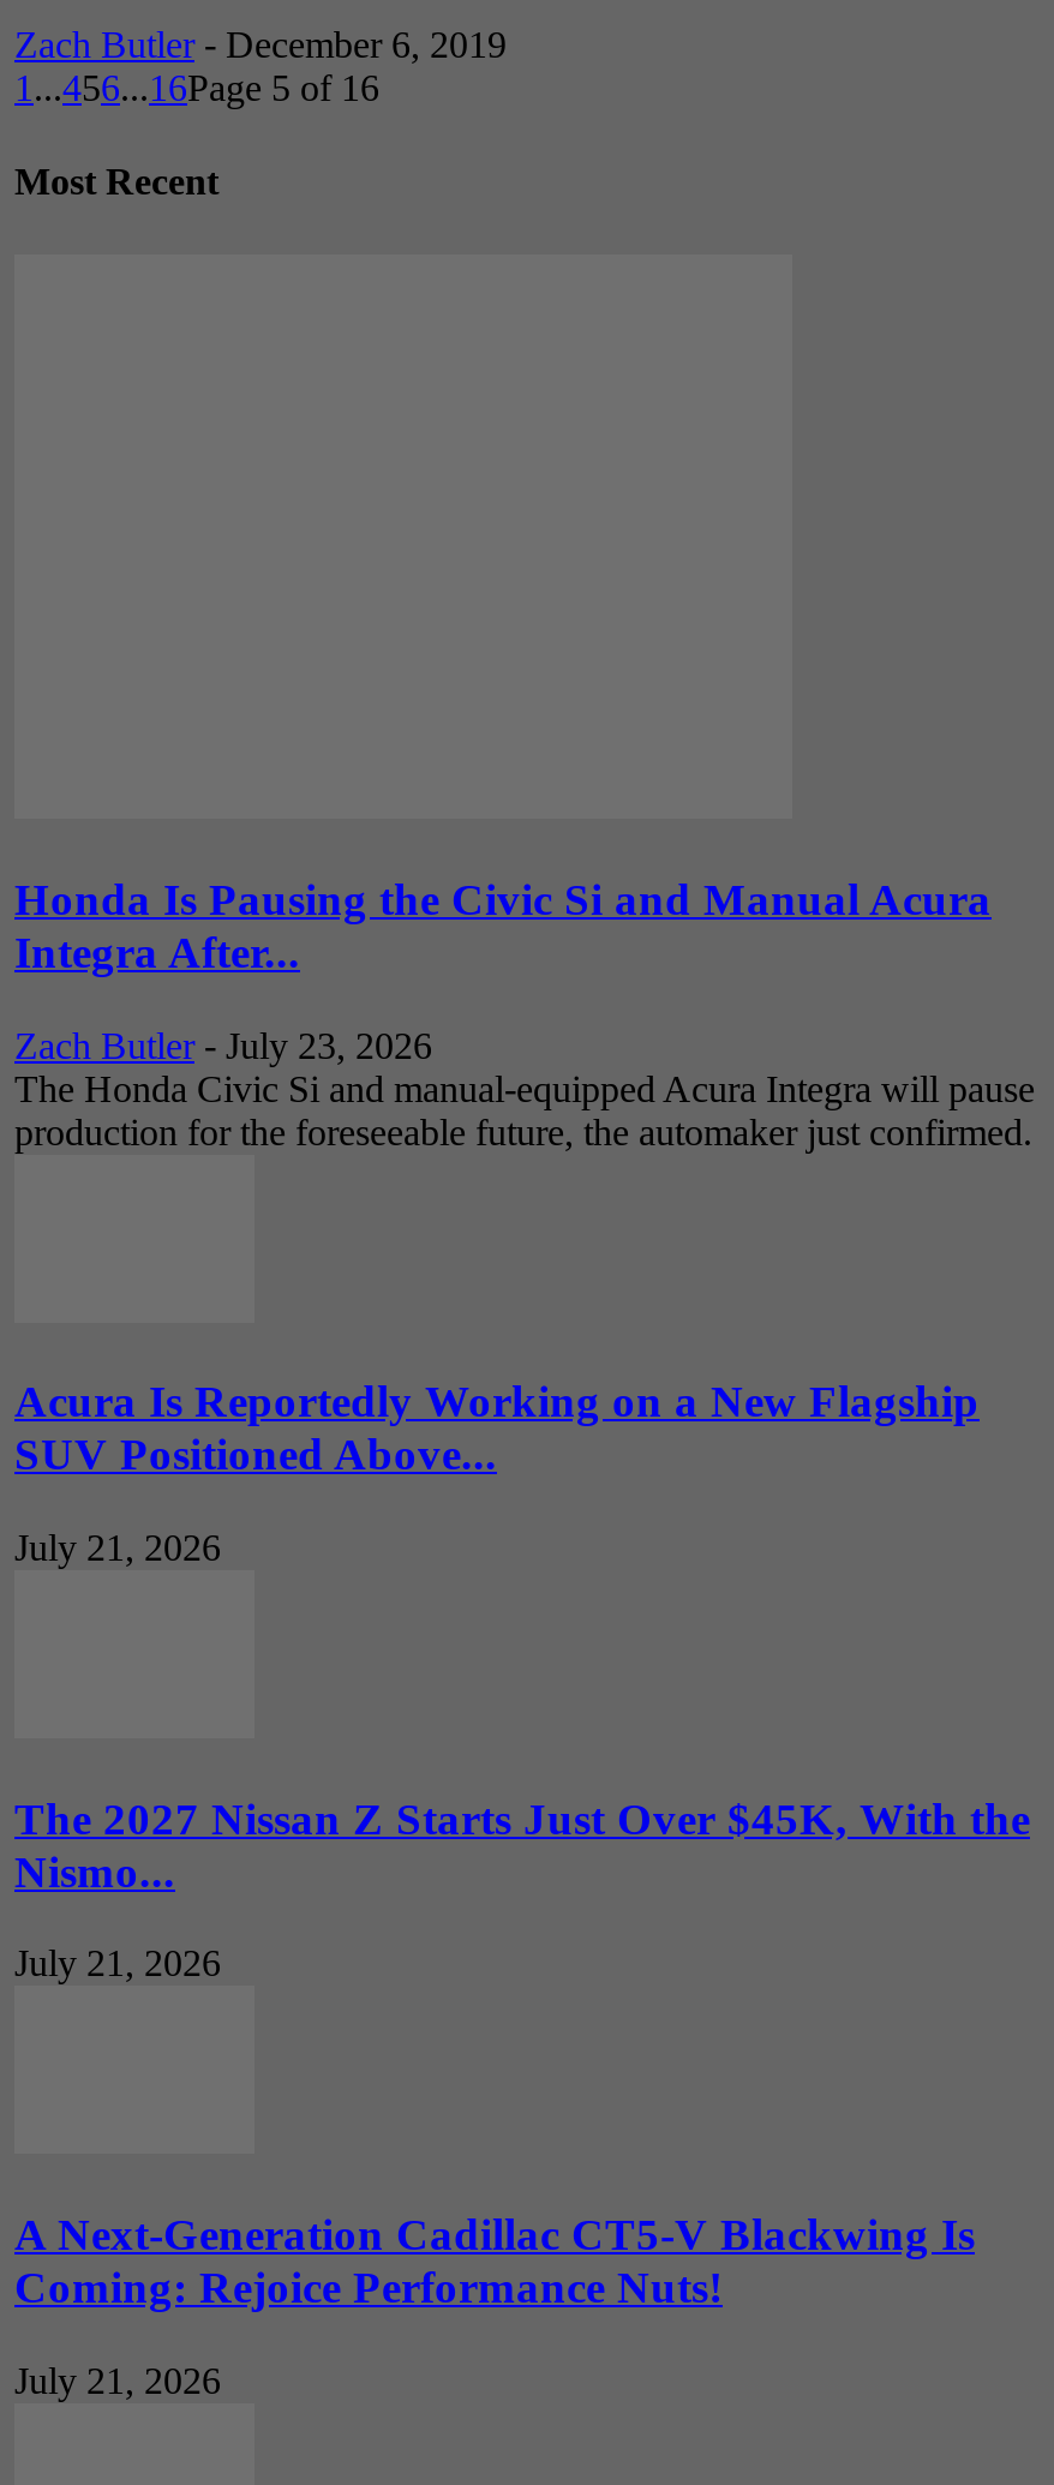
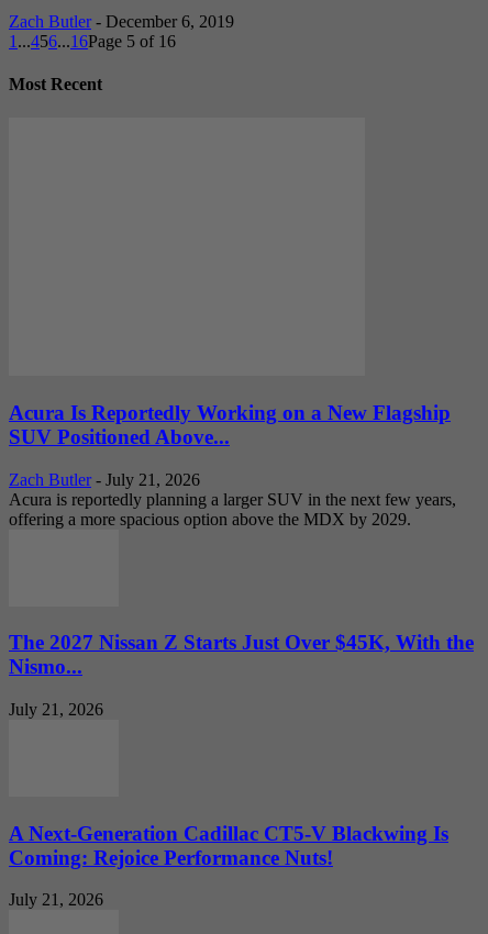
- Honda Is Pausing the Civic Si and Manual Acura
- Integra After...
- Zach Butler - July 23, 2026
- The Honda Civic Si and manual-equipped Acura Integra will pause
- production for the foreseeable future, the automaker just confirmed.

moved up: Acura Is Reportedly Working on a New Flagship | SUV Positioned Above...

- July 21, 2026
+ Zach Butler - July 21, 2026
+ Acura is reportedly planning a larger SUV in the next few years,
+ offering a more spacious option above the MDX by 2029.
